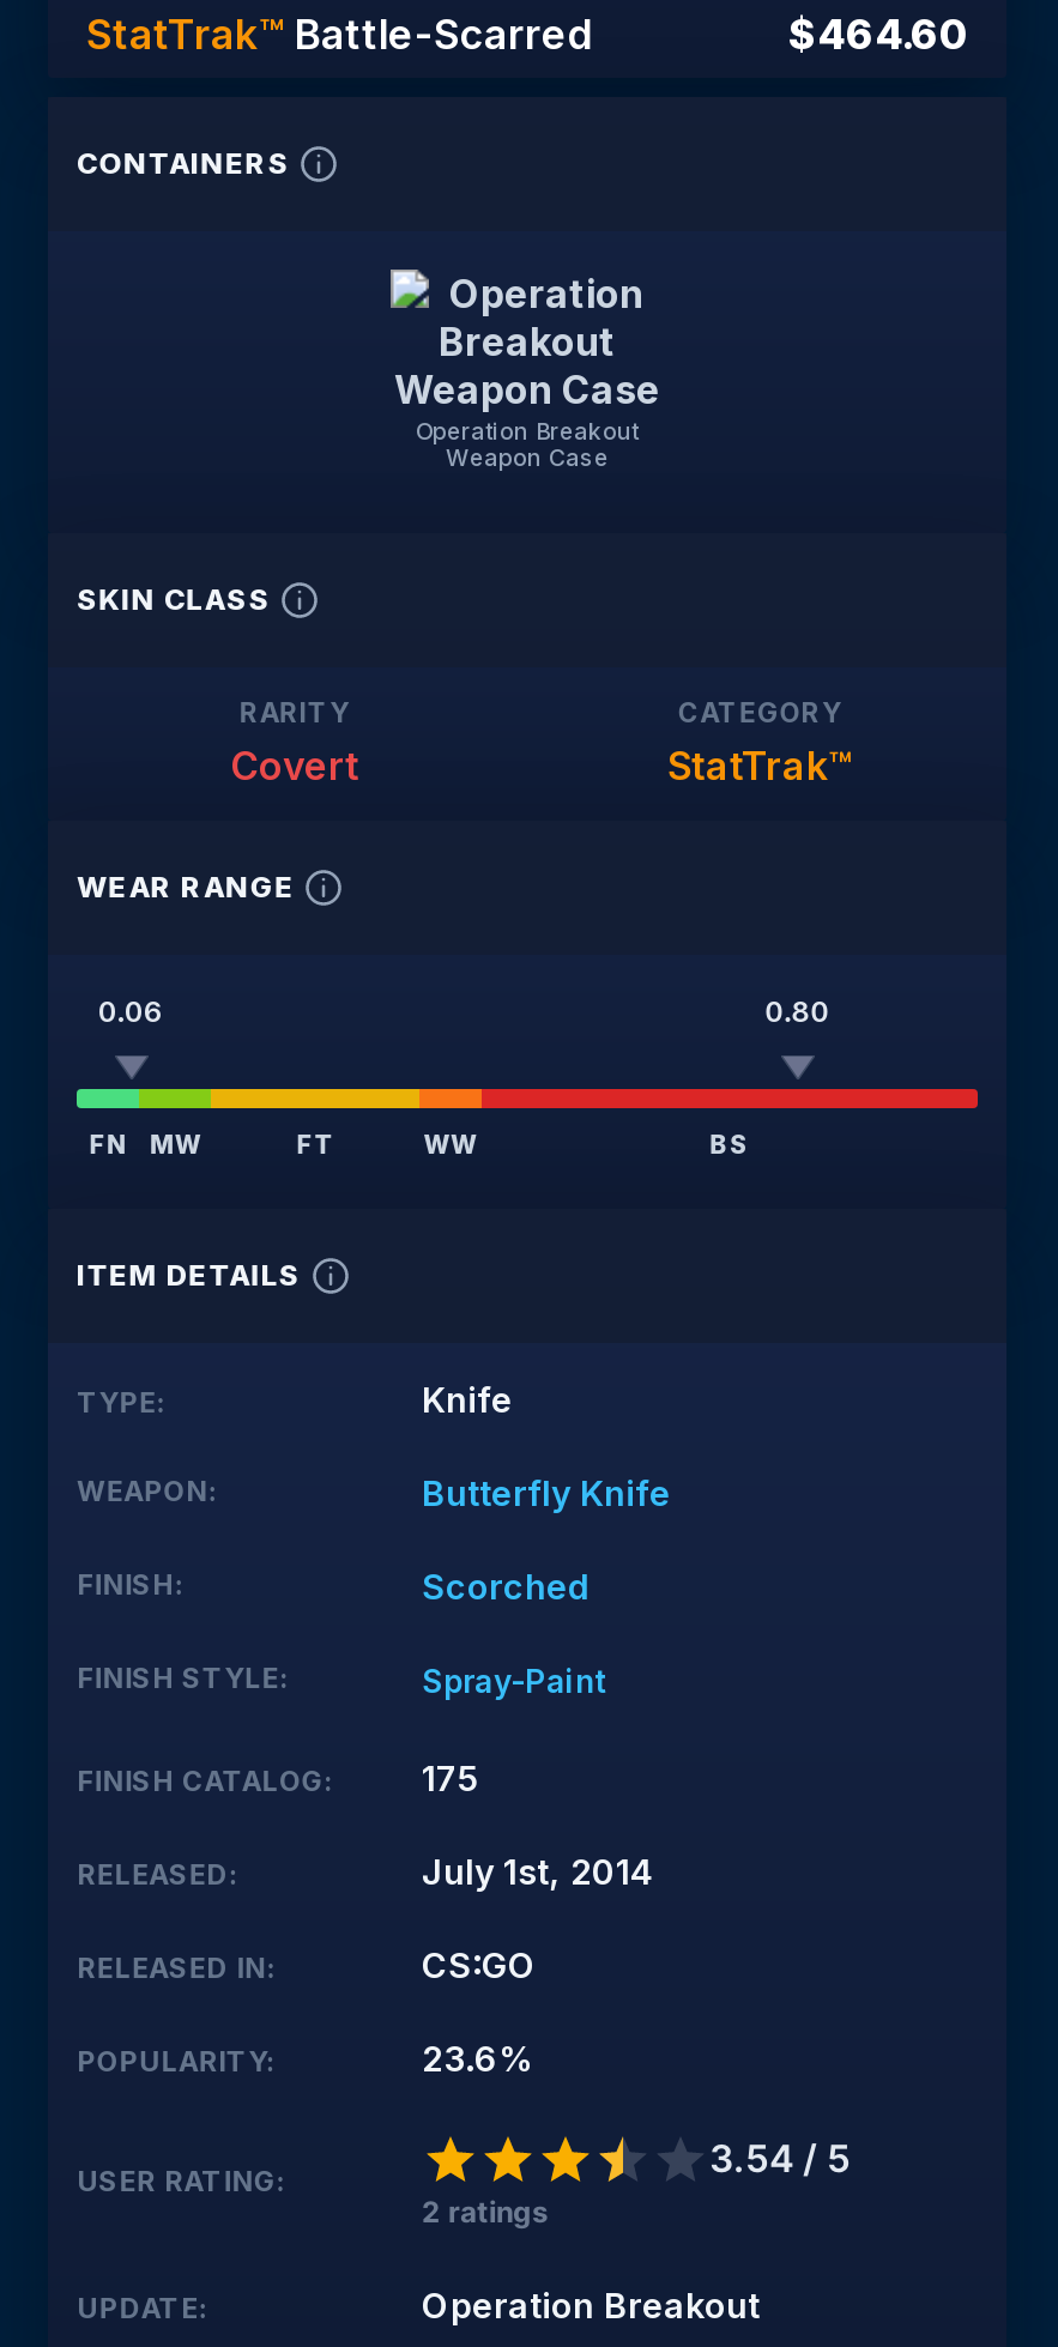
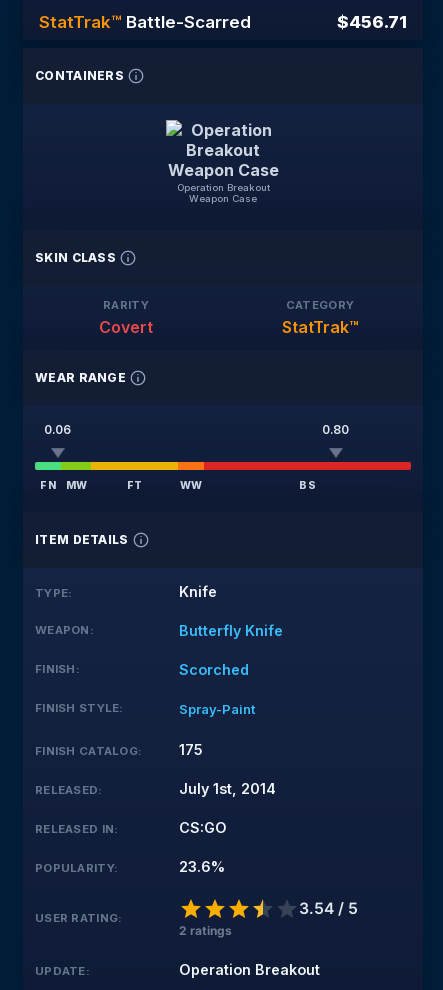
- $464.60
+ $456.71
